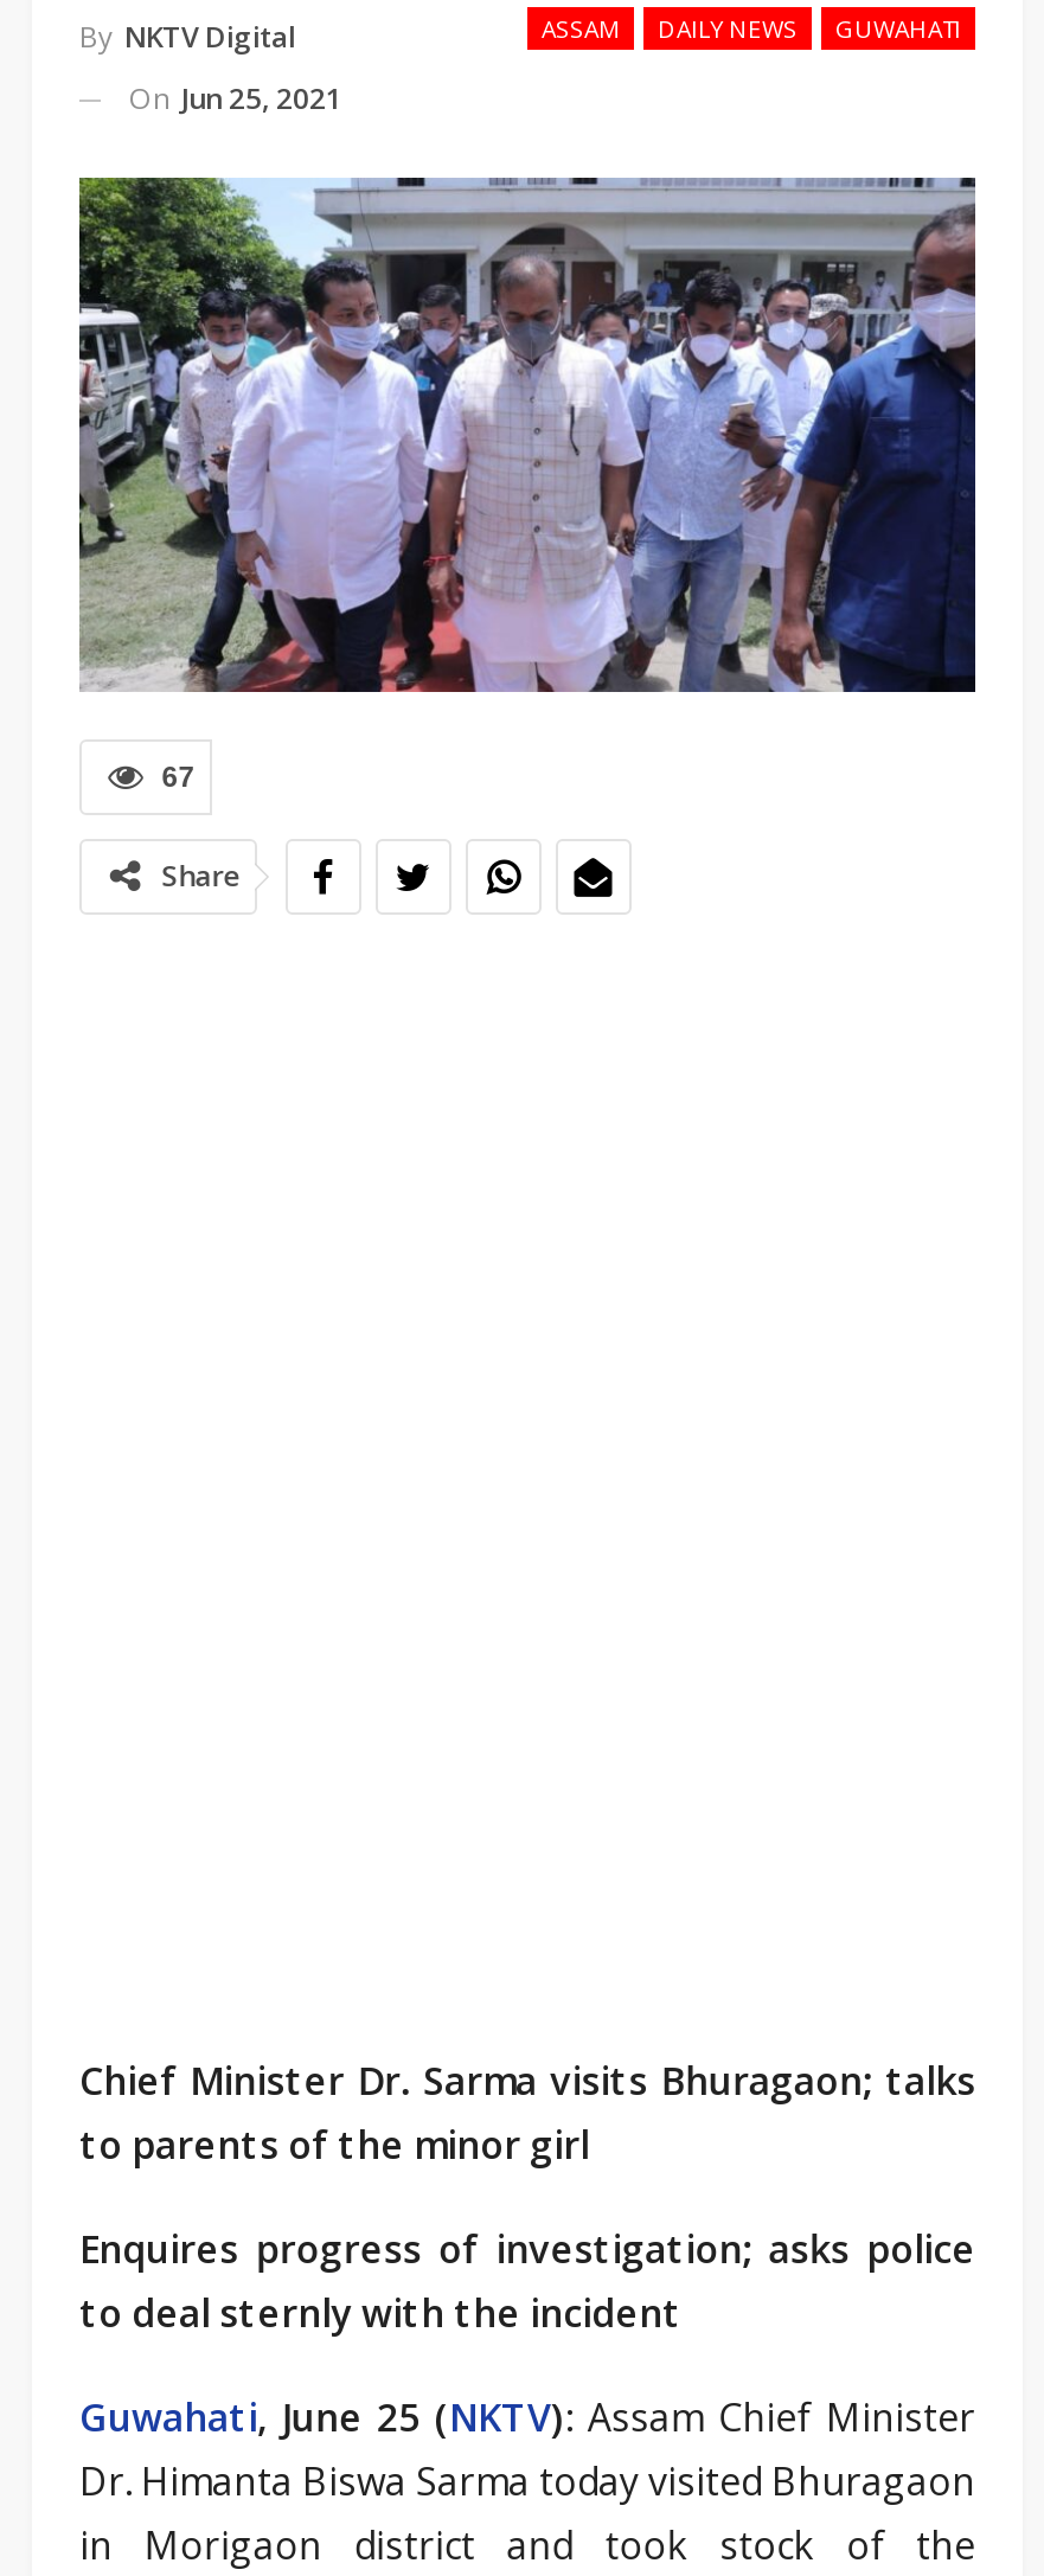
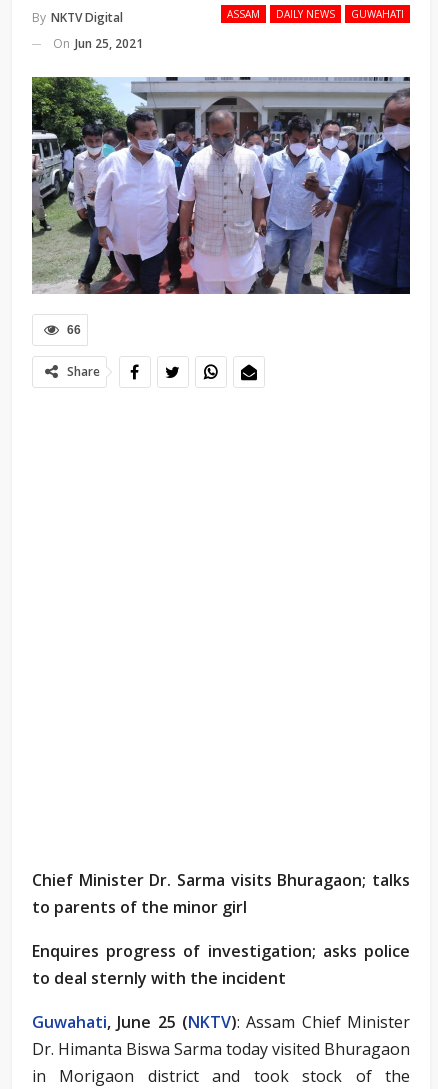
- 67
+ 66
